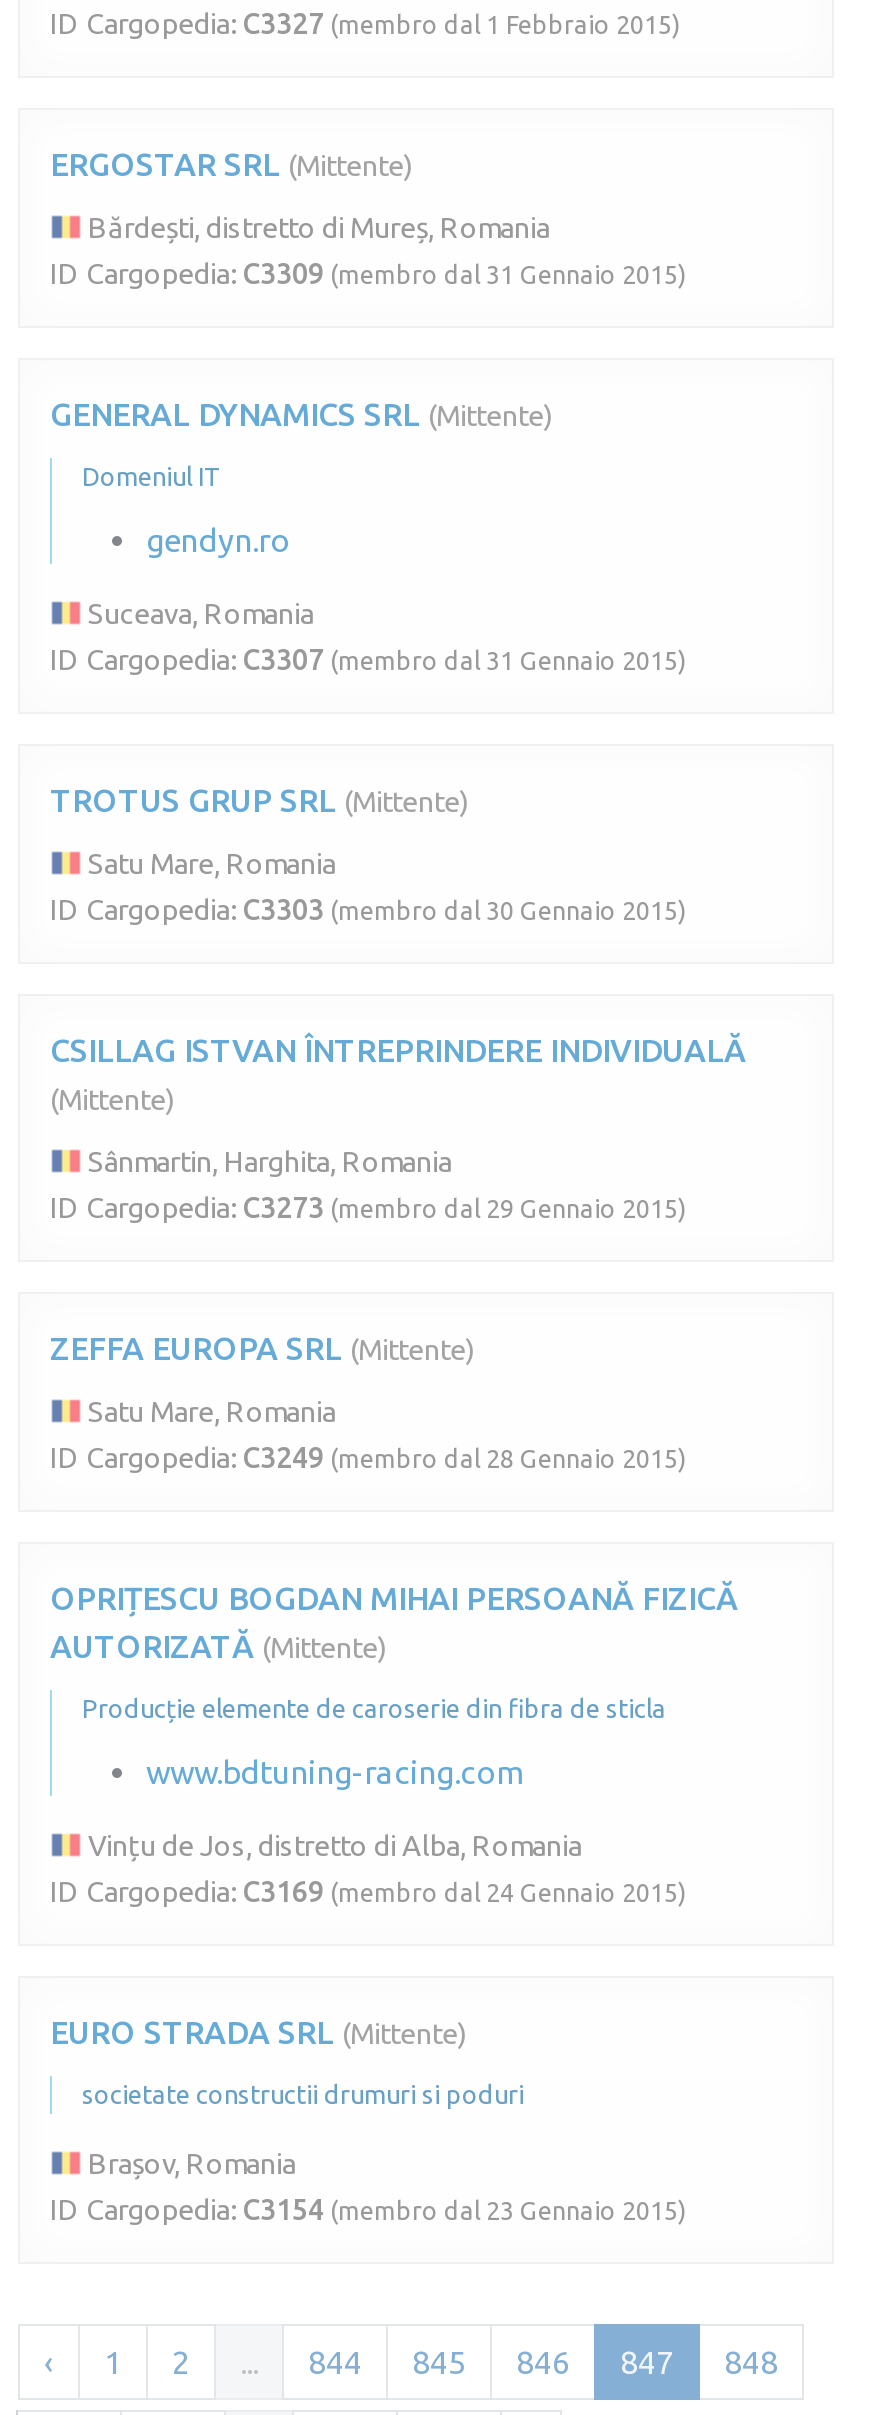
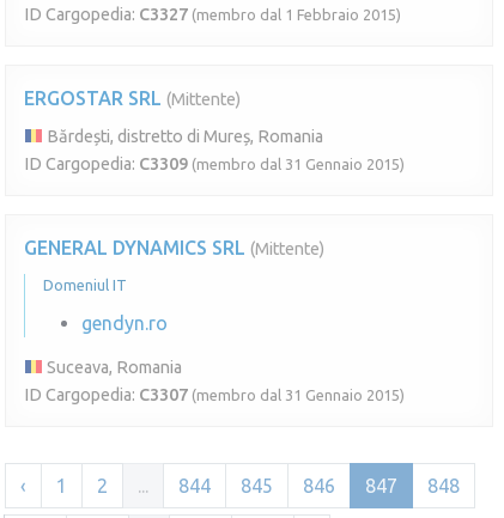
- TROTUS GRUP SRL (Mittente)
- Satu Mare, Romania
- ID Cargopedia: C3303 (membro dal 30 Gennaio 2015)

- CSILLAG ISTVAN ÎNTREPRINDERE INDIVIDUALĂ
- (Mittente)
- Sânmartin, Harghita, Romania
- ID Cargopedia: C3273 (membro dal 29 Gennaio 2015)

- ZEFFA EUROPA SRL (Mittente)
- Satu Mare, Romania
- ID Cargopedia: C3249 (membro dal 28 Gennaio 2015)

- OPRIȚESCU BOGDAN MIHAI PERSOANĂ FIZICĂ
- AUTORIZATĂ (Mittente)
- Producție elemente de caroserie din fibra de sticla
- www.bdtuning-racing.com
- Vințu de Jos, distretto di Alba, Romania
- ID Cargopedia: C3169 (membro dal 24 Gennaio 2015)

- EURO STRADA SRL (Mittente)
- societate constructii drumuri si poduri
- Brașov, Romania
- ID Cargopedia: C3154 (membro dal 23 Gennaio 2015)
